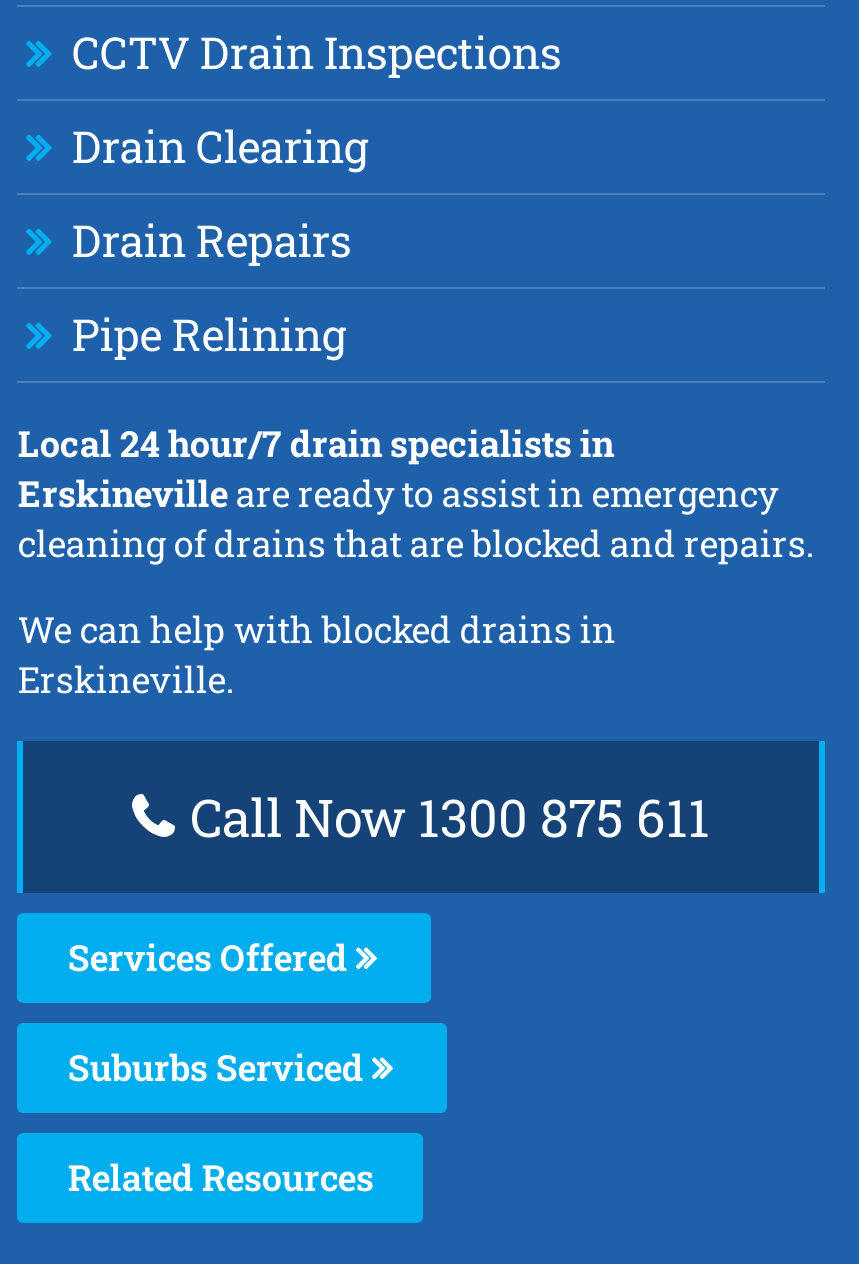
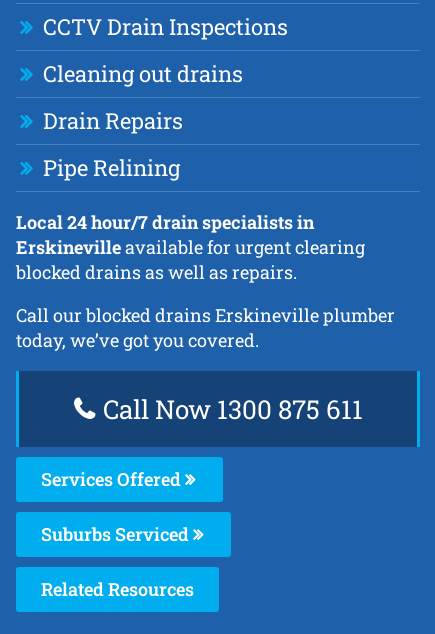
- Drain Clearing
+ Cleaning out drains

- Erskineville are ready to assist in emergency
- cleaning of drains that are blocked and repairs.
+ Erskineville available for urgent clearing
+ blocked drains as well as repairs.

- We can help with blocked drains in
- Erskineville.
+ Call our blocked drains Erskineville plumber
+ today, we’ve got you covered.
